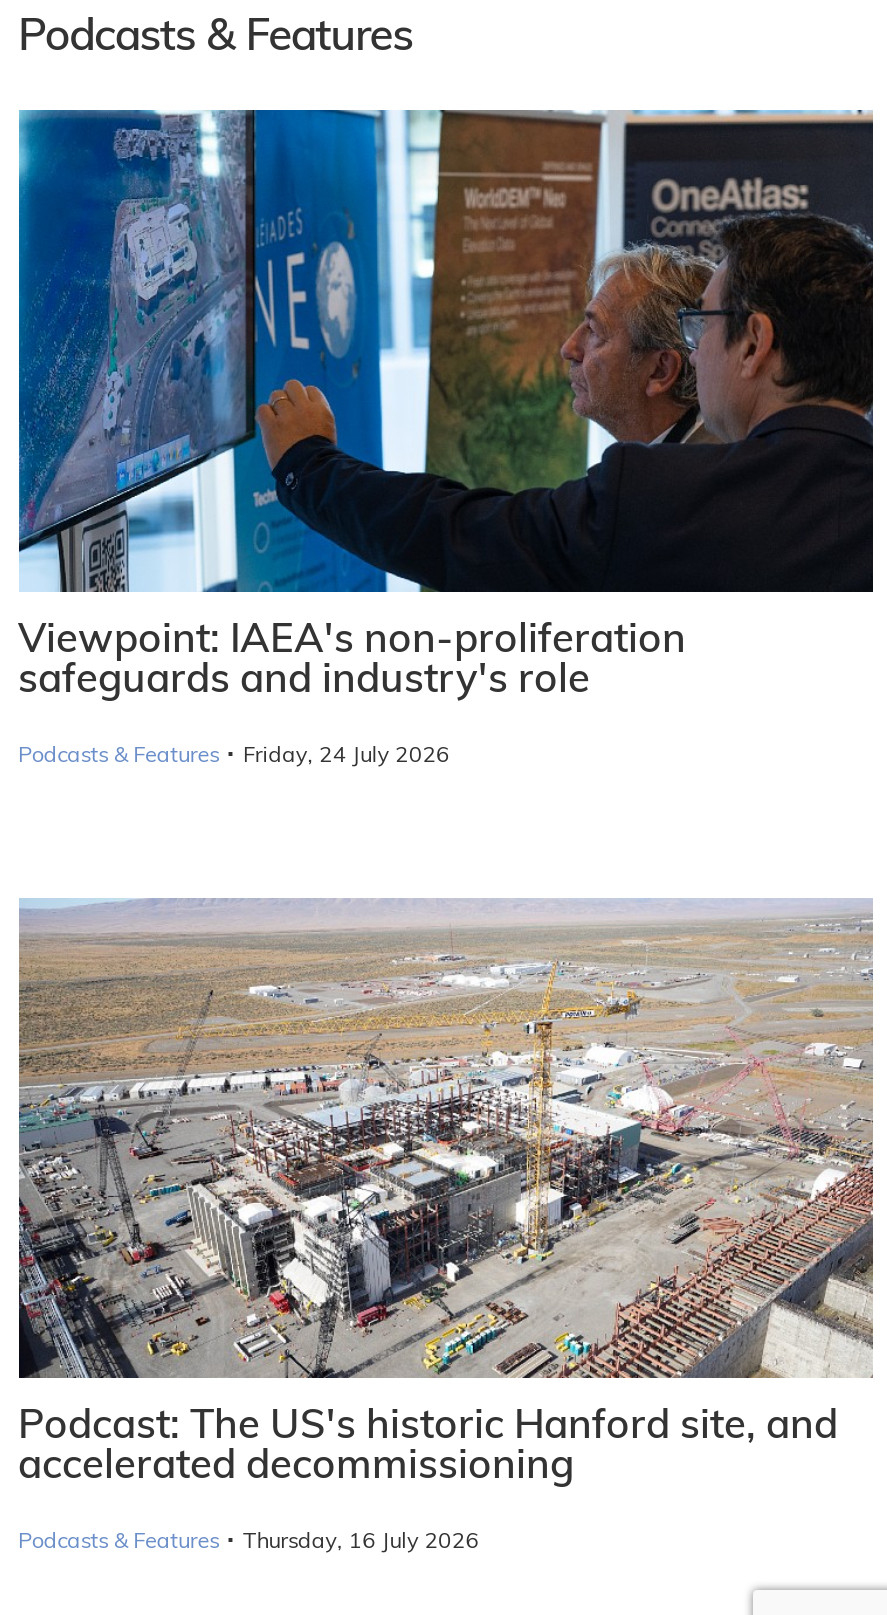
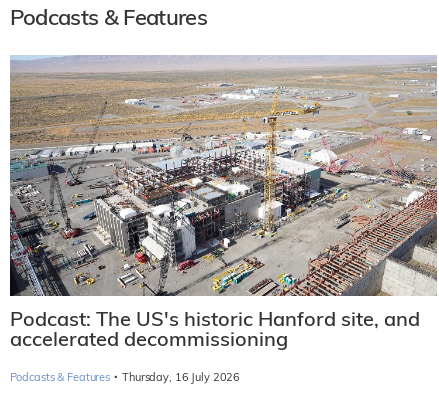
- [image]
- Viewpoint: IAEA's non-proliferation
- safeguards and industry's role
- Podcasts & Features · Friday, 24 July 2026
